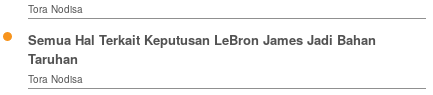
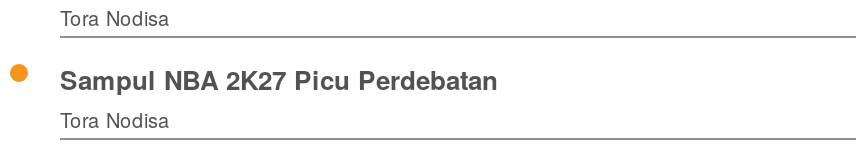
- Semua Hal Terkait Keputusan LeBron James Jadi Bahan
- Taruhan
+ Sampul NBA 2K27 Picu Perdebatan
